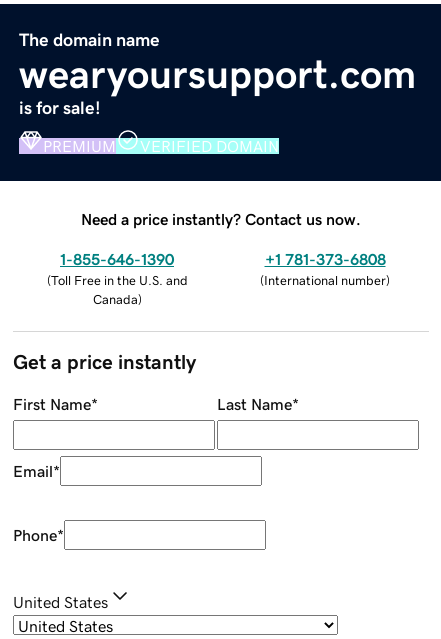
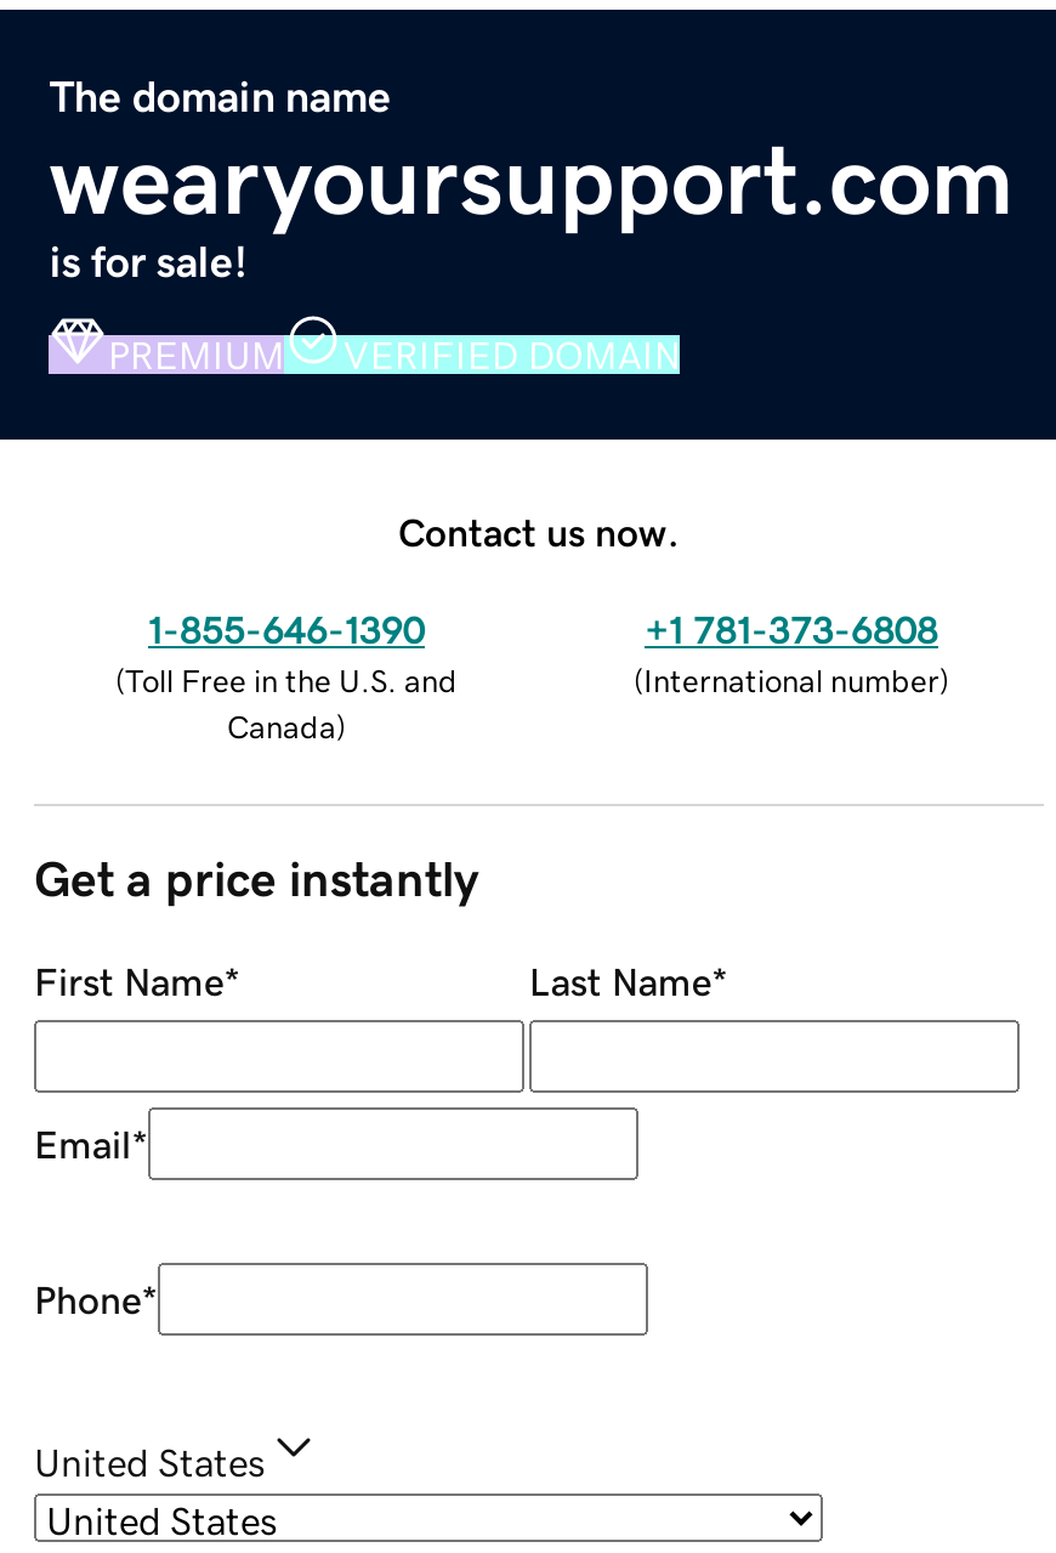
- Need a price instantly? Contact us now.
+ Contact us now.
